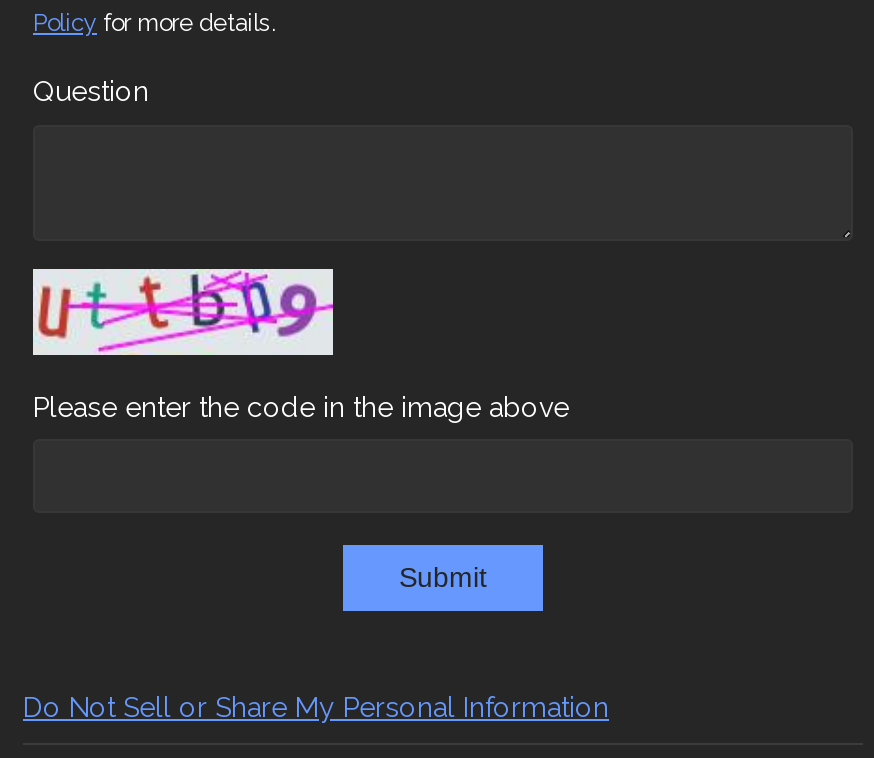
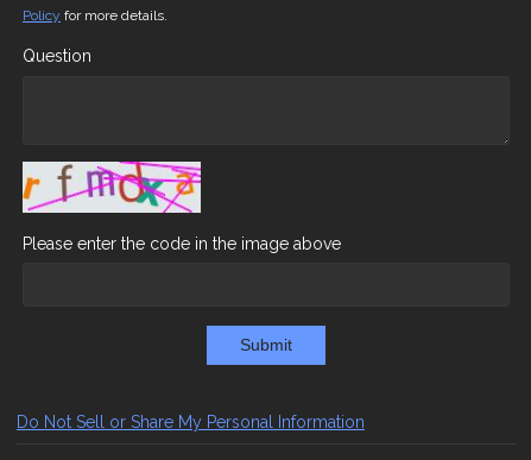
- [image]
+ [image]
